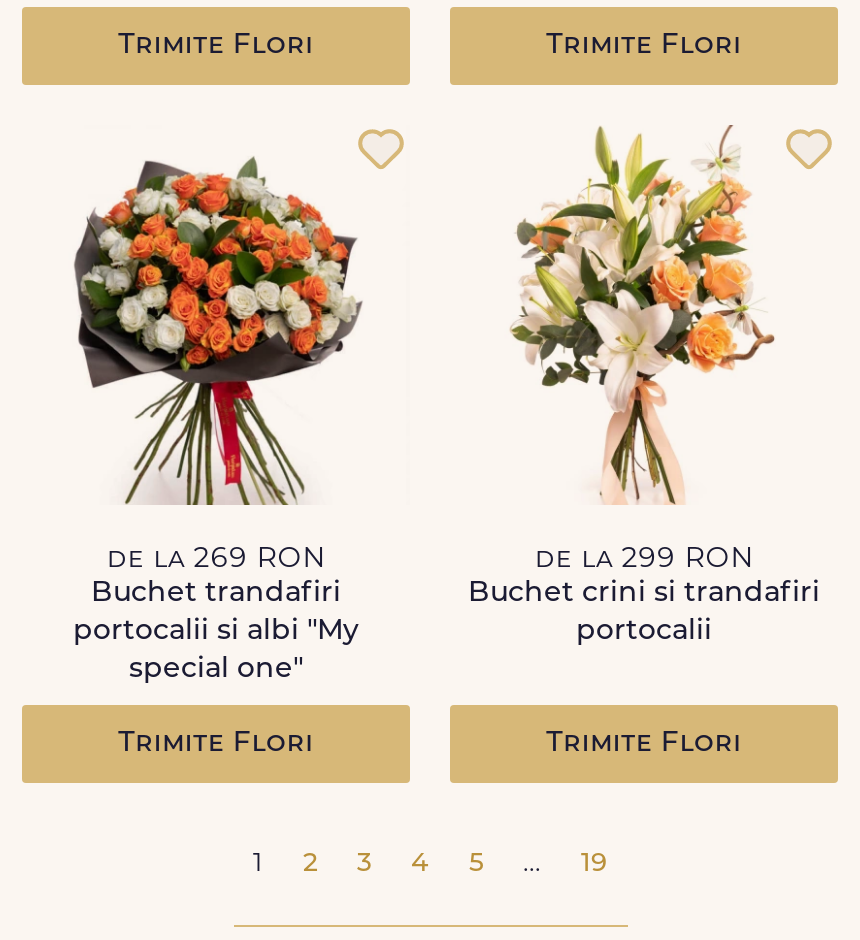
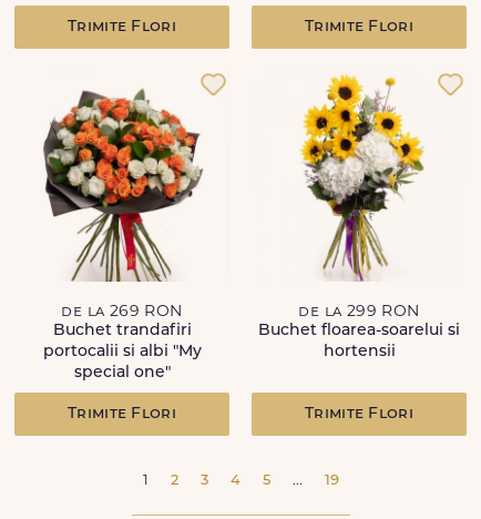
- [image]
- Buchet crini si trandafiri
- portocalii
+ [image]
+ Buchet floarea-soarelui si
+ hortensii
